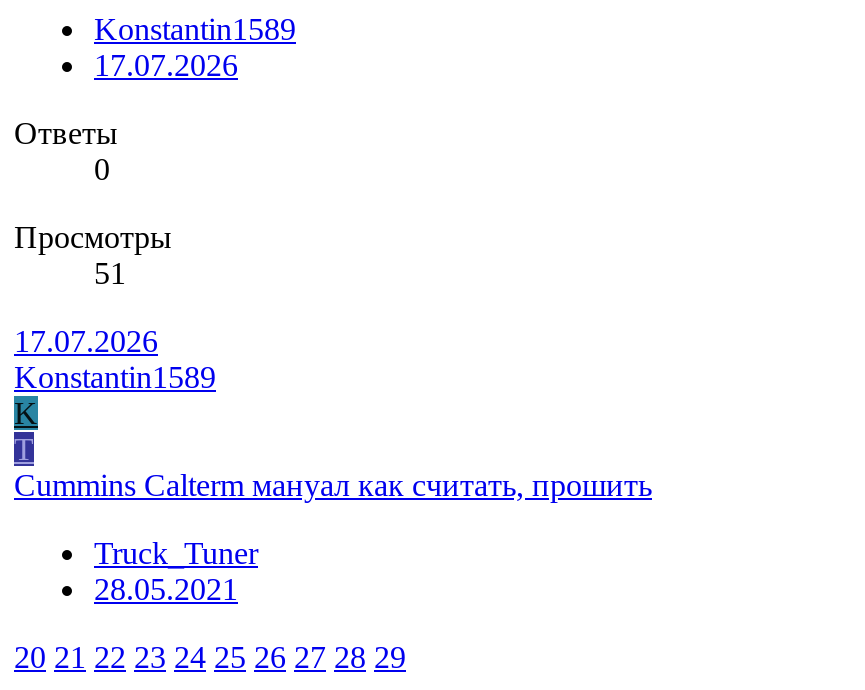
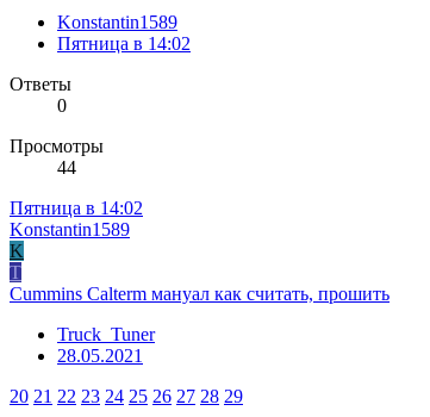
- 17.07.2026
+ Пятница в 14:02

- 51
+ 44

- 17.07.2026
+ Пятница в 14:02
